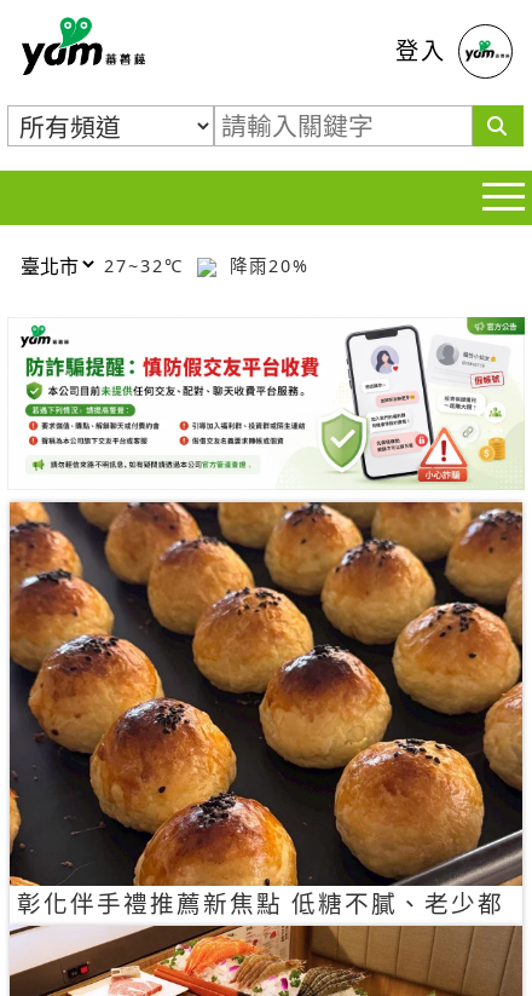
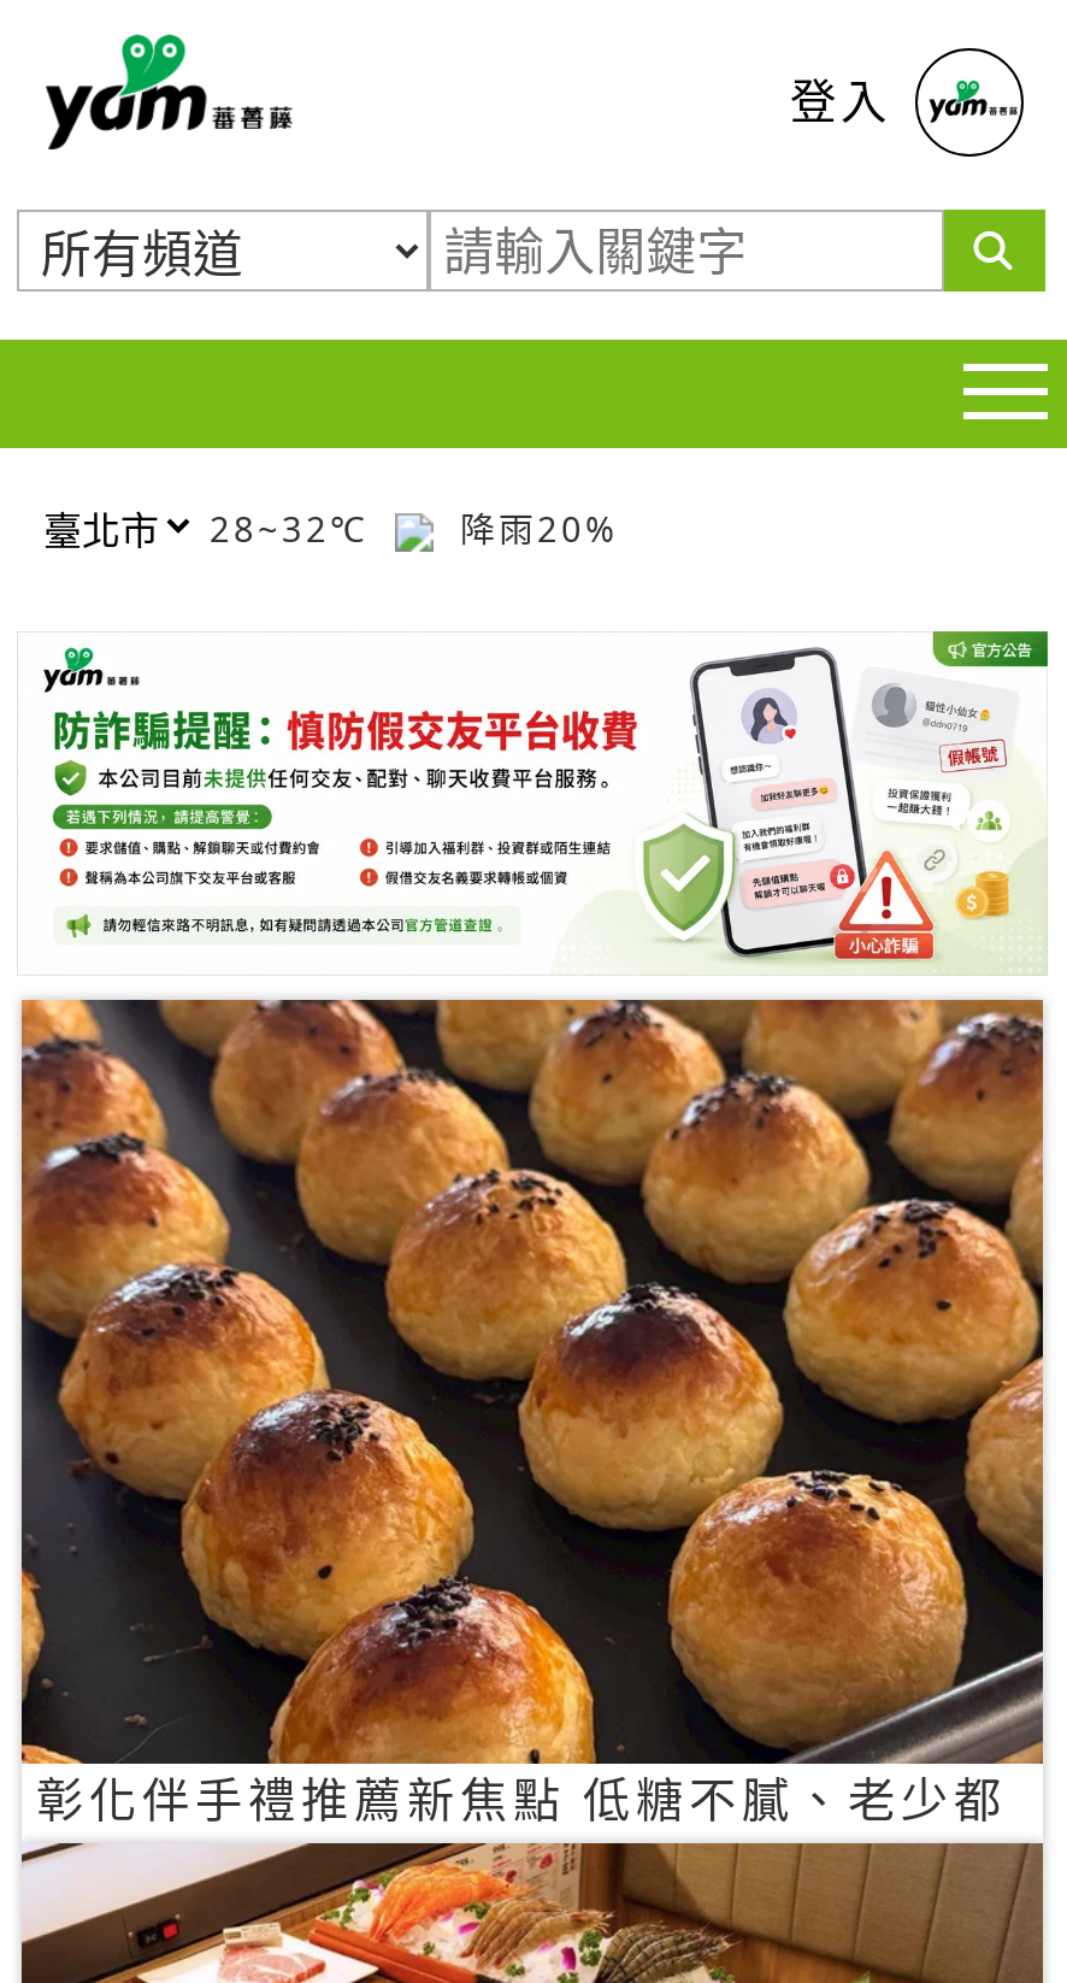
- 27~32℃ 降雨20%
+ 28~32℃ 降雨20%
